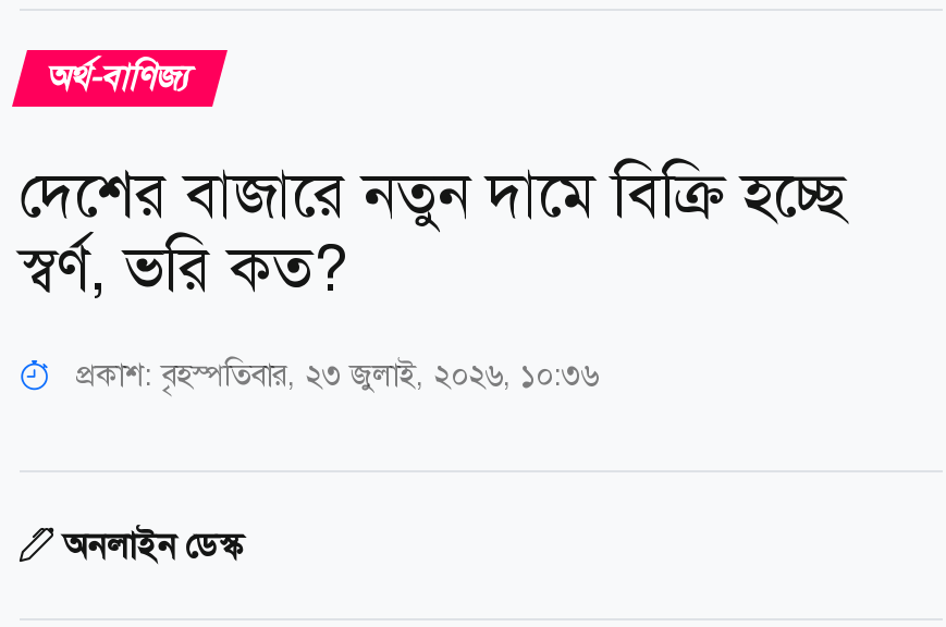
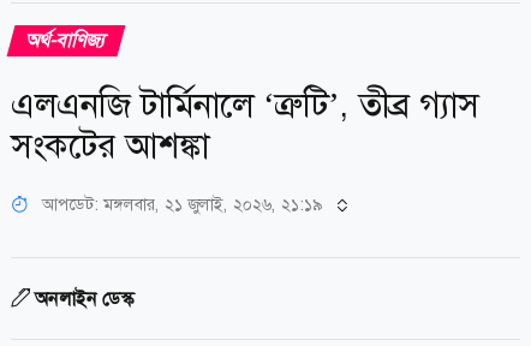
- দেশের বাজারে নতুন দামে বিক্রি হচ্ছে
- স্বর্ণ, ভরি কত?
+ এলএনজি টার্মিনালে ‘ত্রুটি’, তীব্র গ্যাস
+ সংকটের আশঙ্কা

- প্রকাশ: বৃহস্পতিবার, ২৩ জুলাই, ২০২৬, ১০:৩৬
+ আপডেট: মঙ্গলবার, ২১ জুলাই, ২০২৬, ২১:১৯
